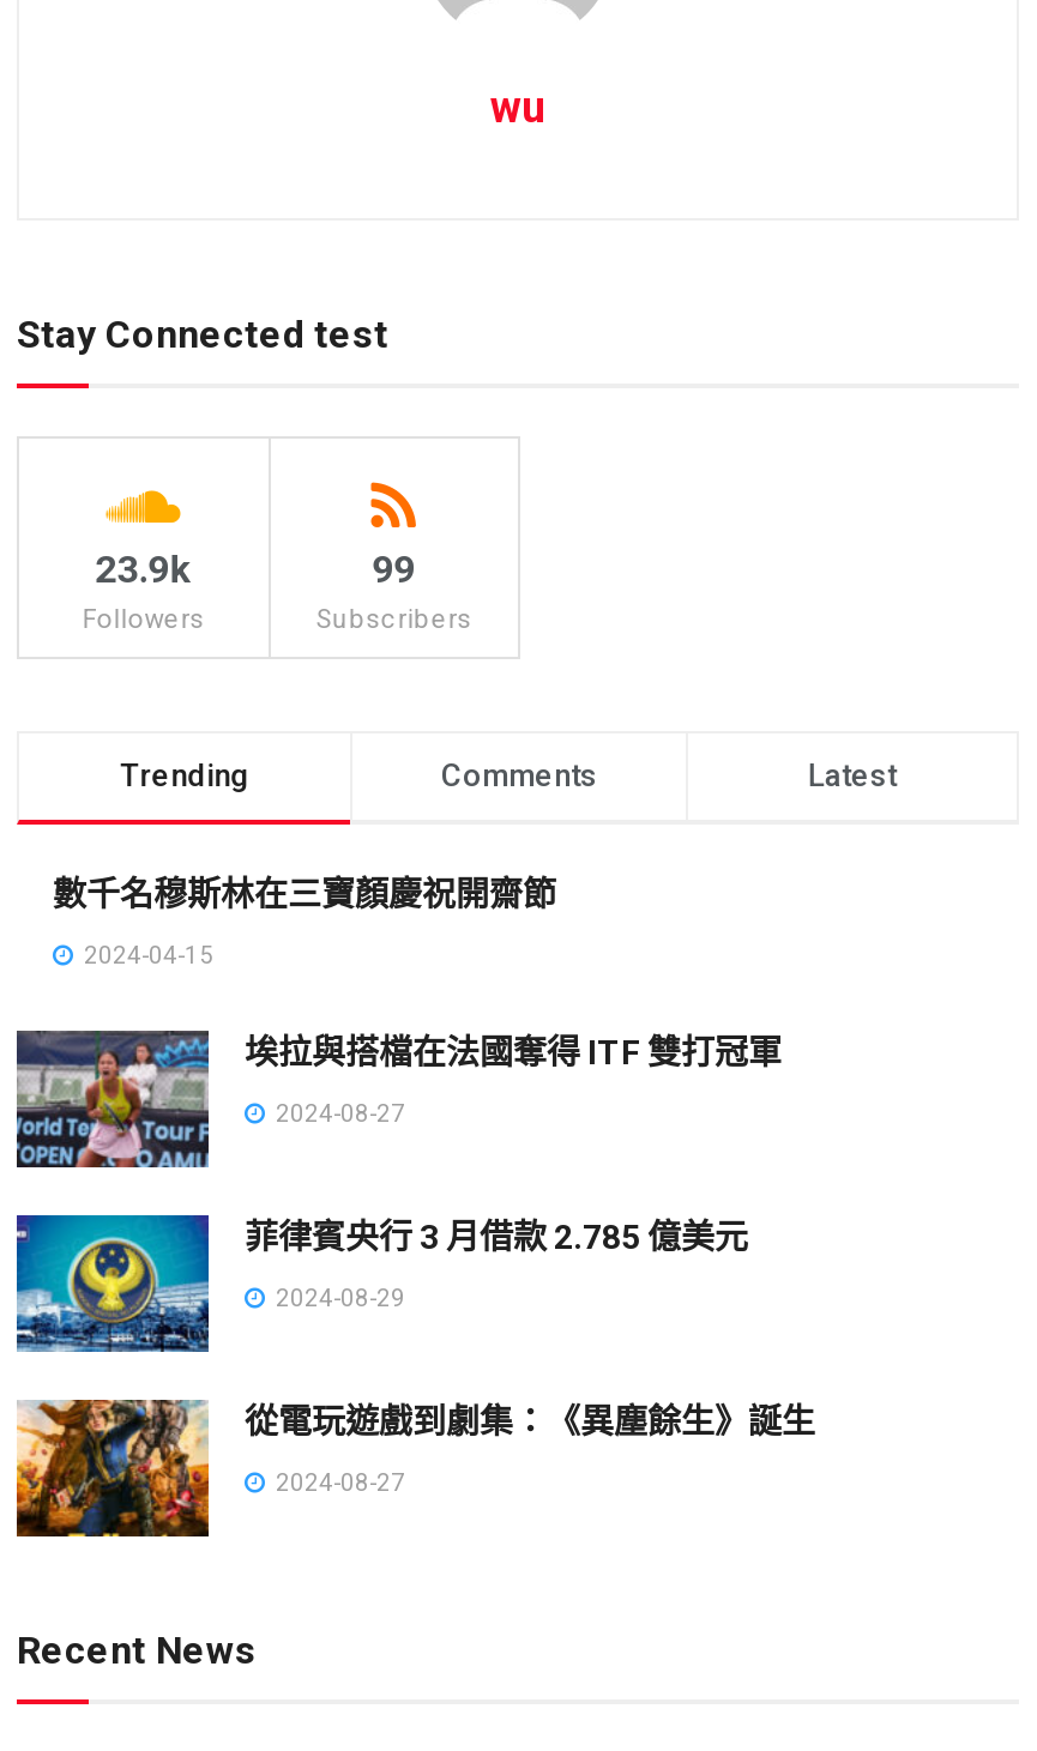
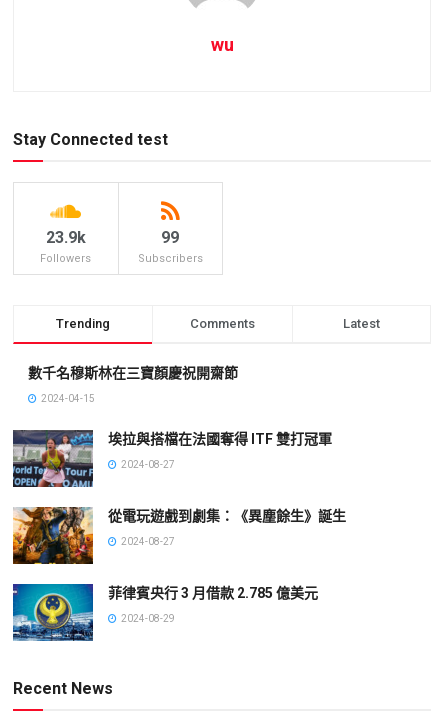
moved down: [image] | 菲律賓央行 3 月借款 2.785 億美元 | 2024-08-29

moved up: [image] | 從電玩遊戲到劇集：《異塵餘生》誕生 | 2024-08-27
